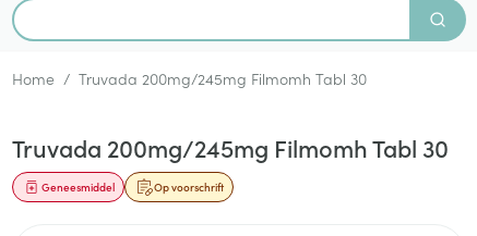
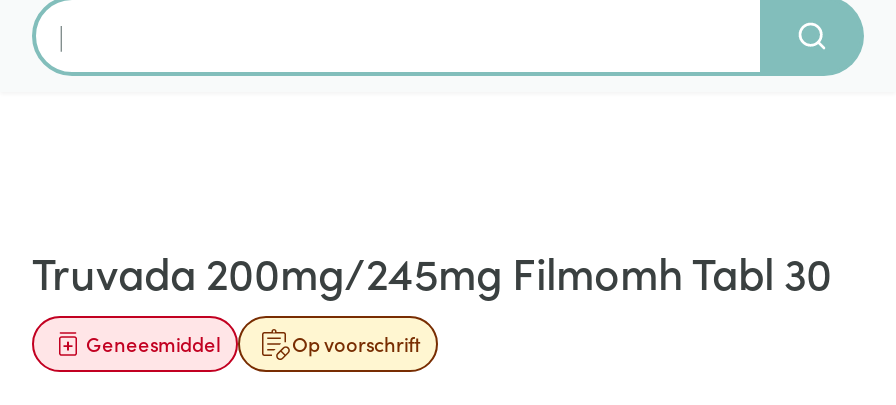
- Home / Truvada 200mg/245mg Filmomh Tabl 30
